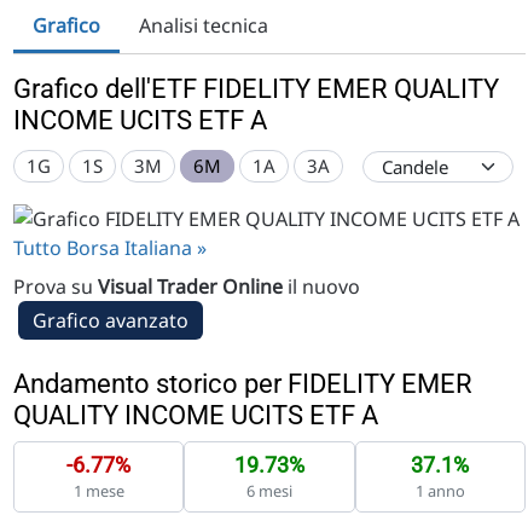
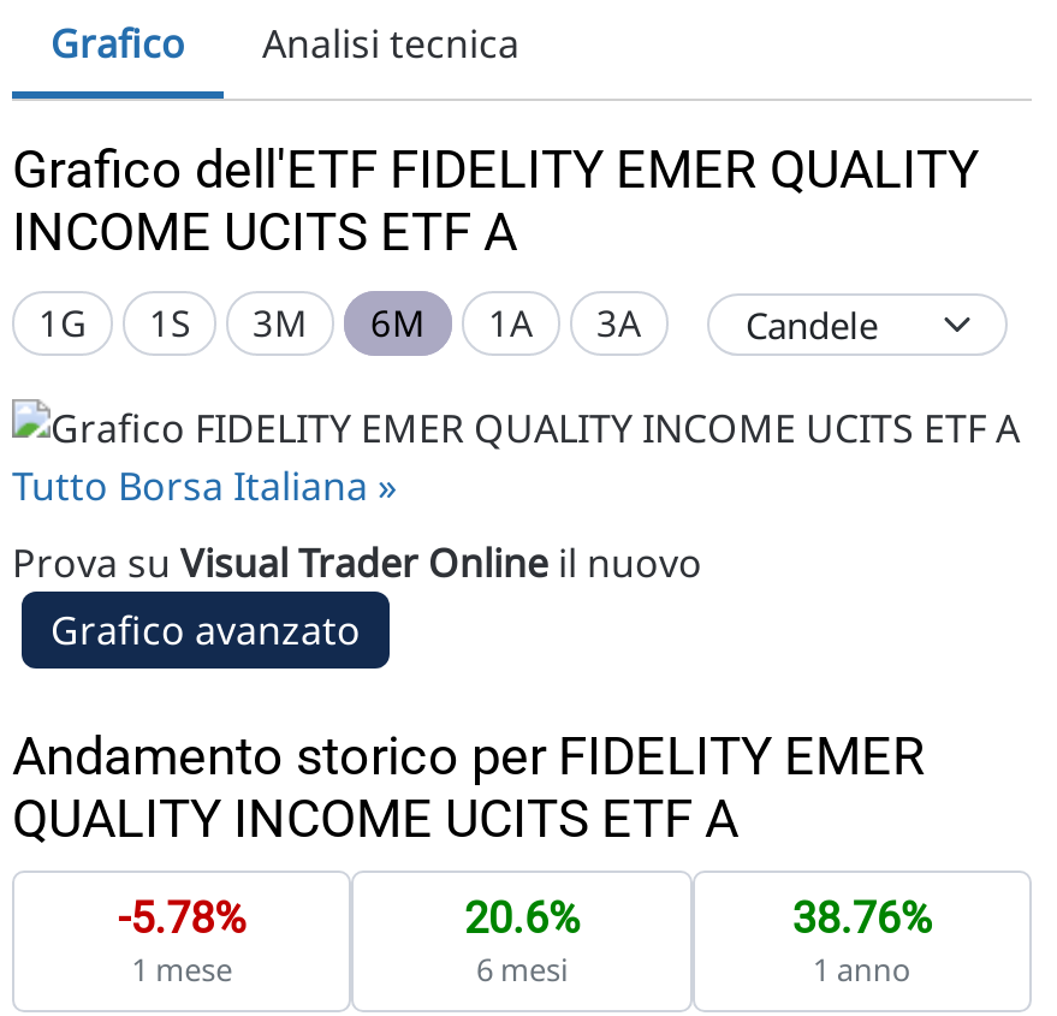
- -6.77%
+ -5.78%

- 19.73%
+ 20.6%

- 37.1%
+ 38.76%
